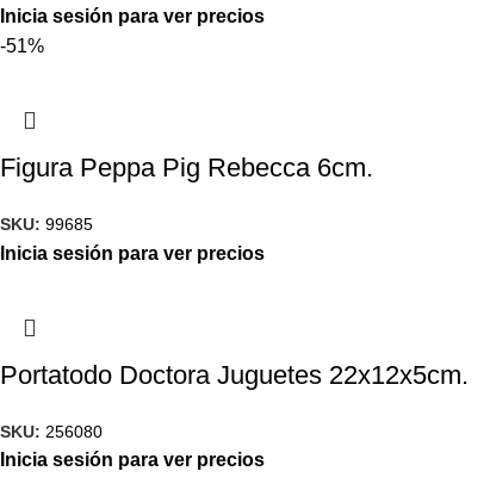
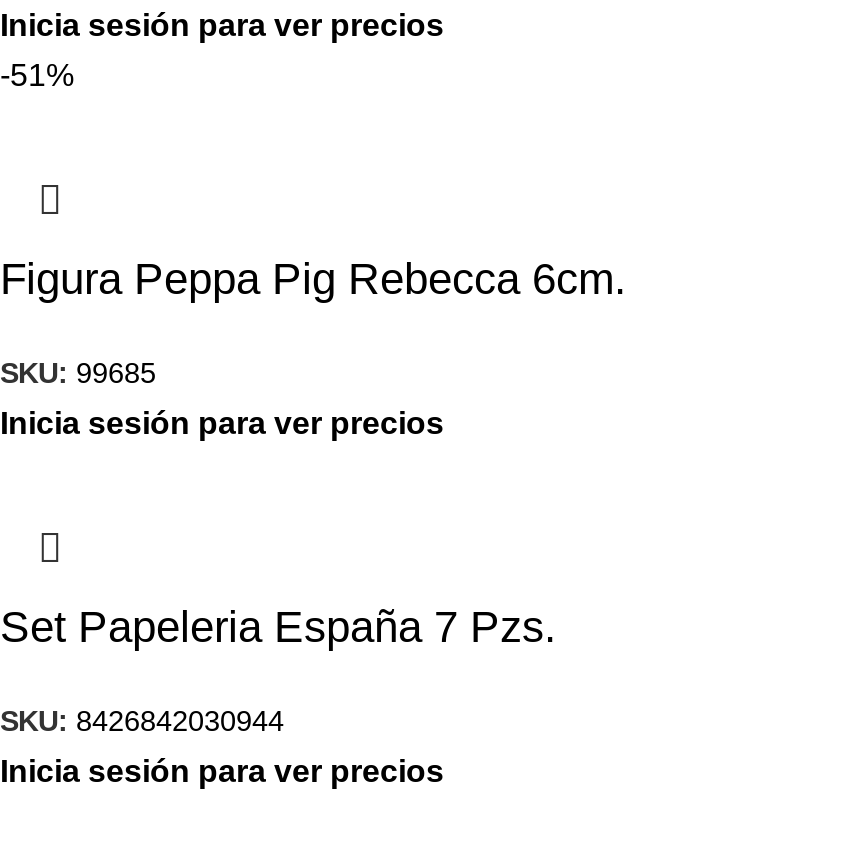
- Portatodo Doctora Juguetes 22x12x5cm.
+ Set Papeleria España 7 Pzs.

- SKU: 256080
+ SKU: 8426842030944
